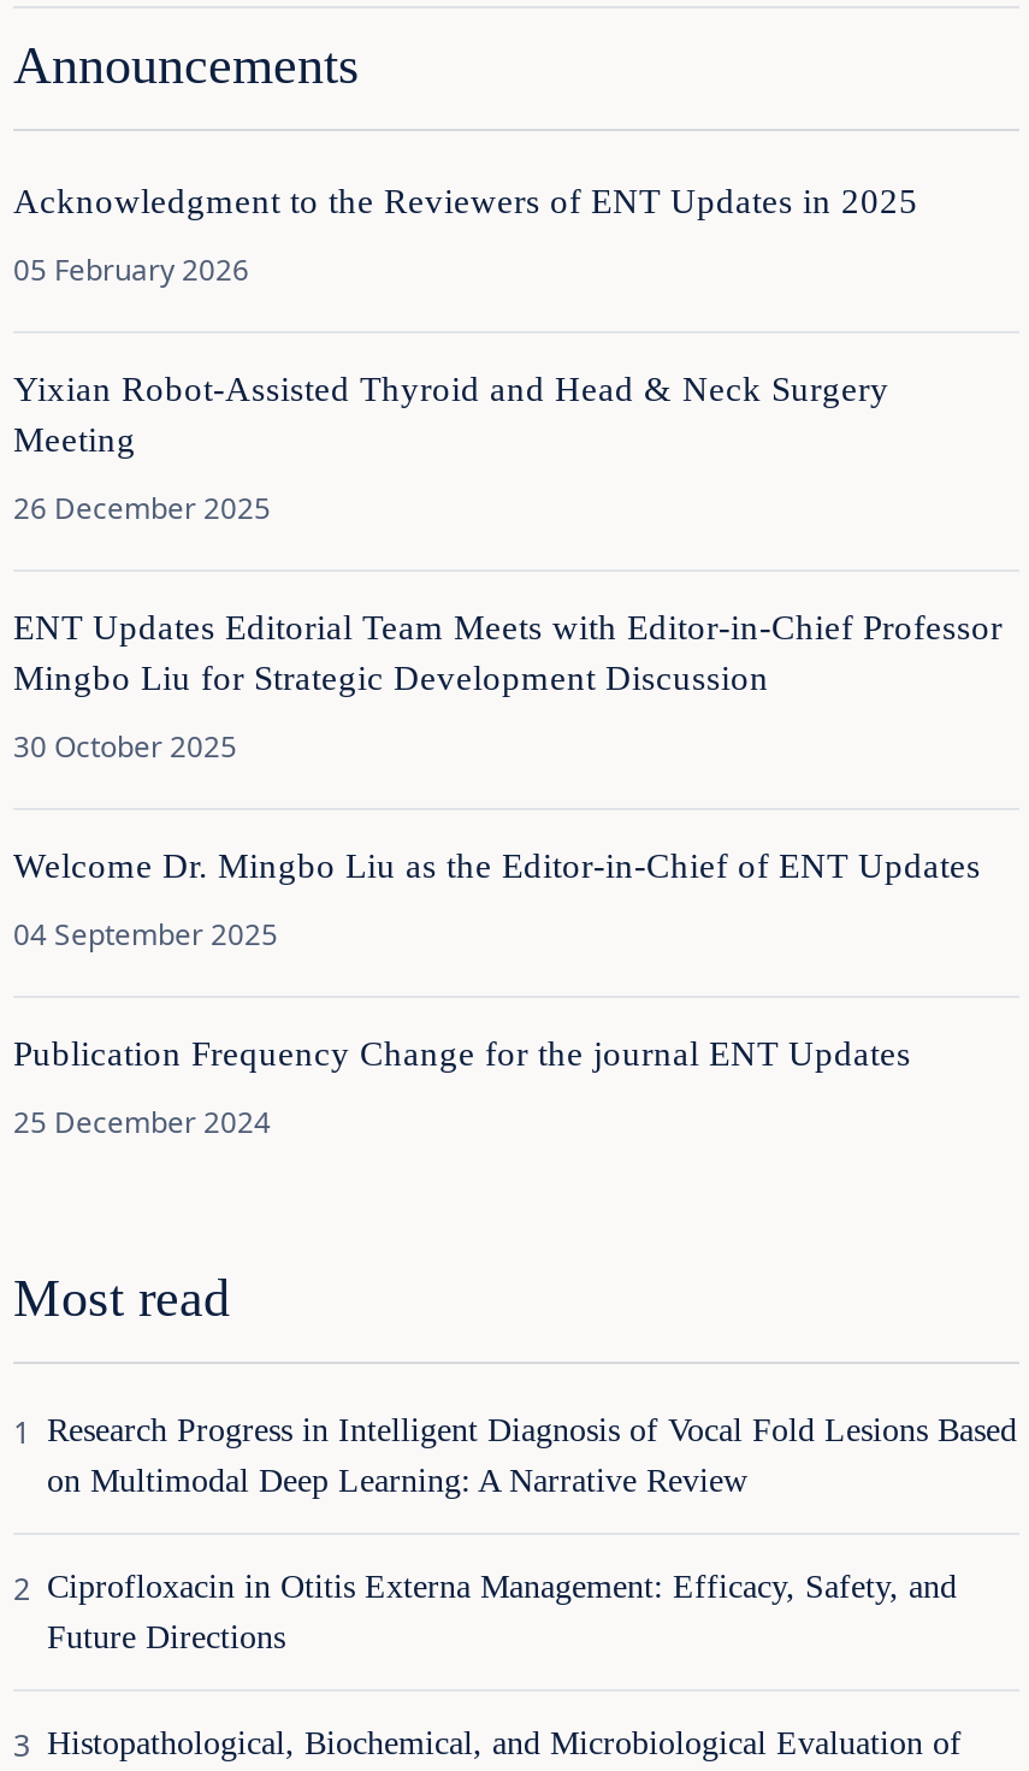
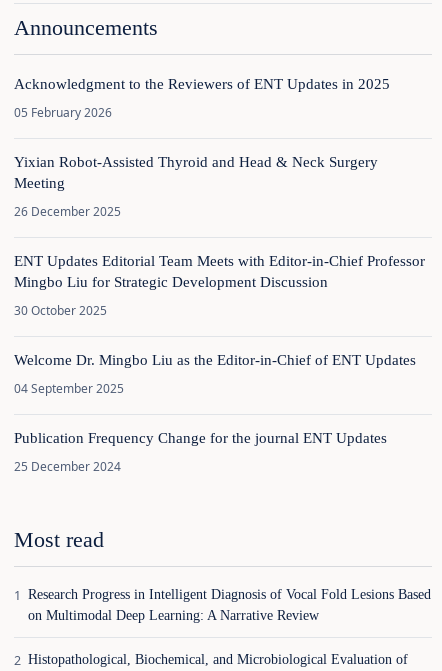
- Ciprofloxacin in Otitis Externa Management: Efficacy, Safety, and
- Future Directions
